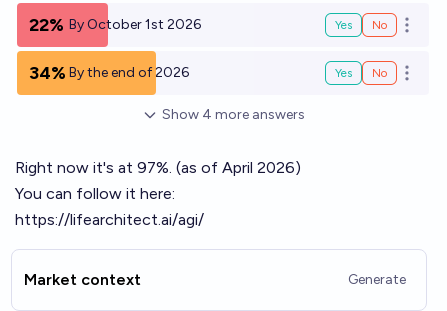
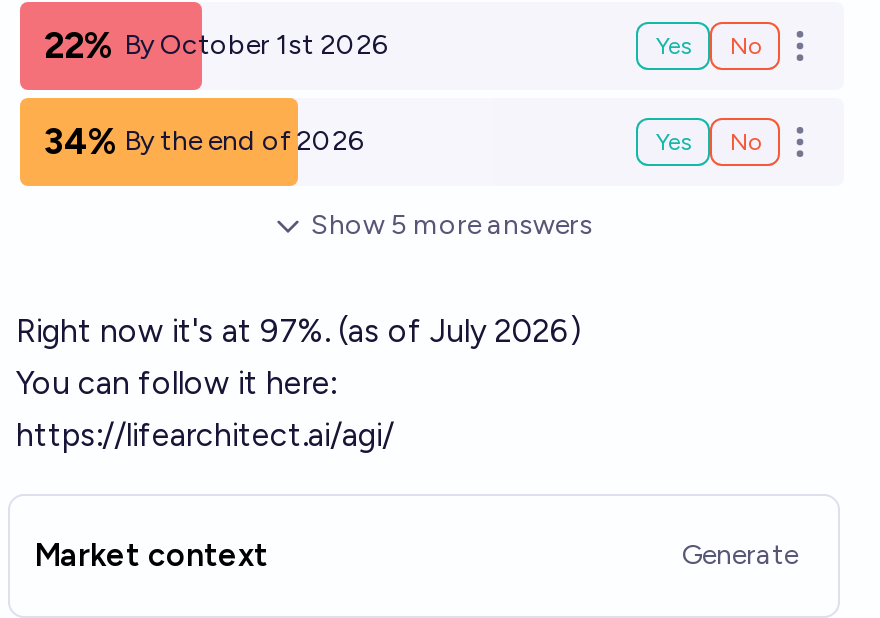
- Show 4 more answers
+ Show 5 more answers

- Right now it's at 97%. (as of April 2026)
+ Right now it's at 97%. (as of July 2026)
